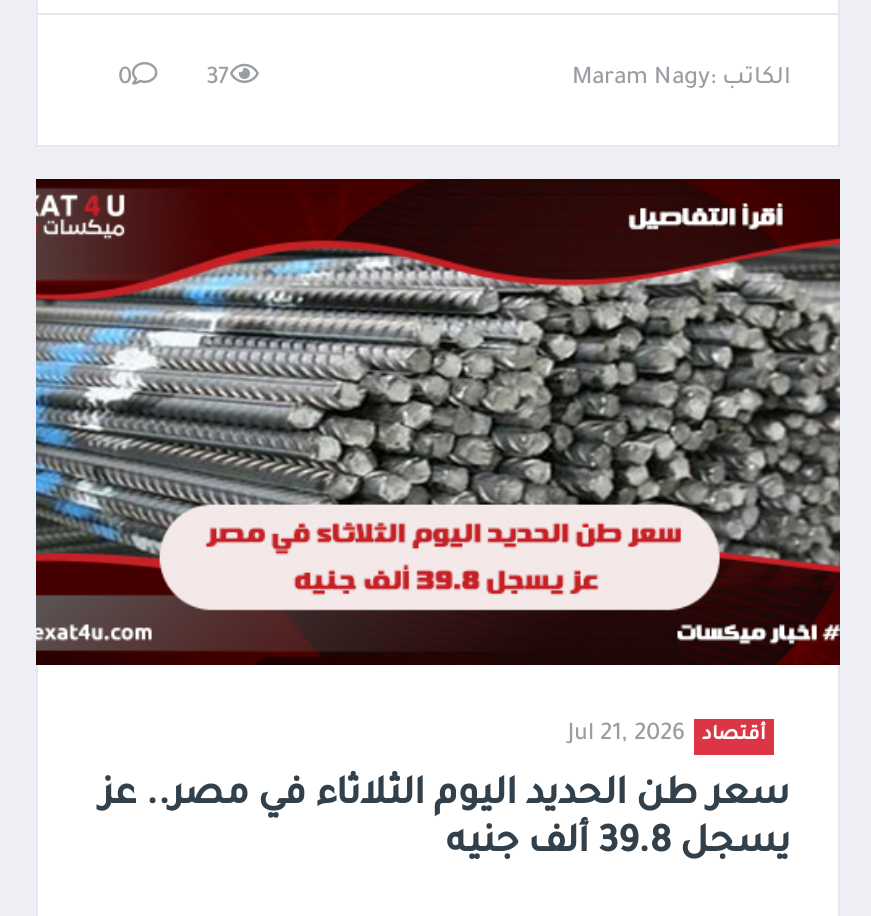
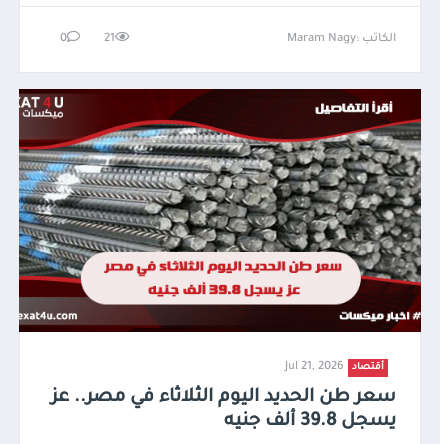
- 37
+ 21
